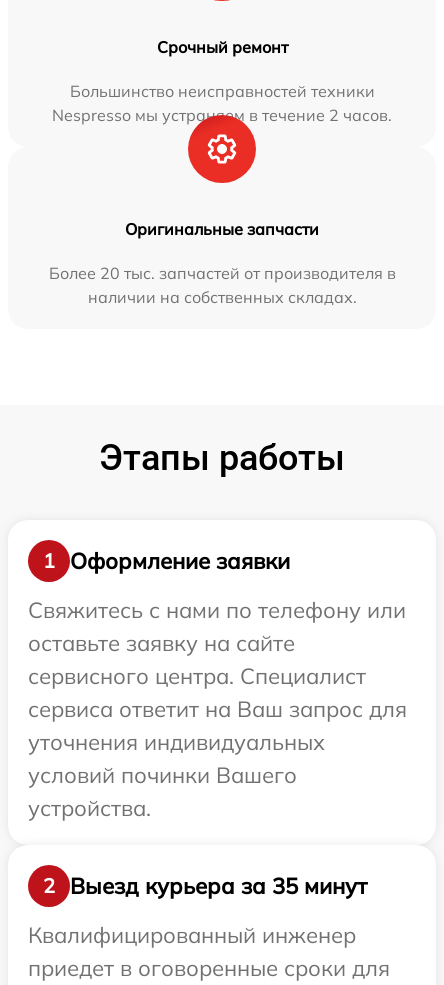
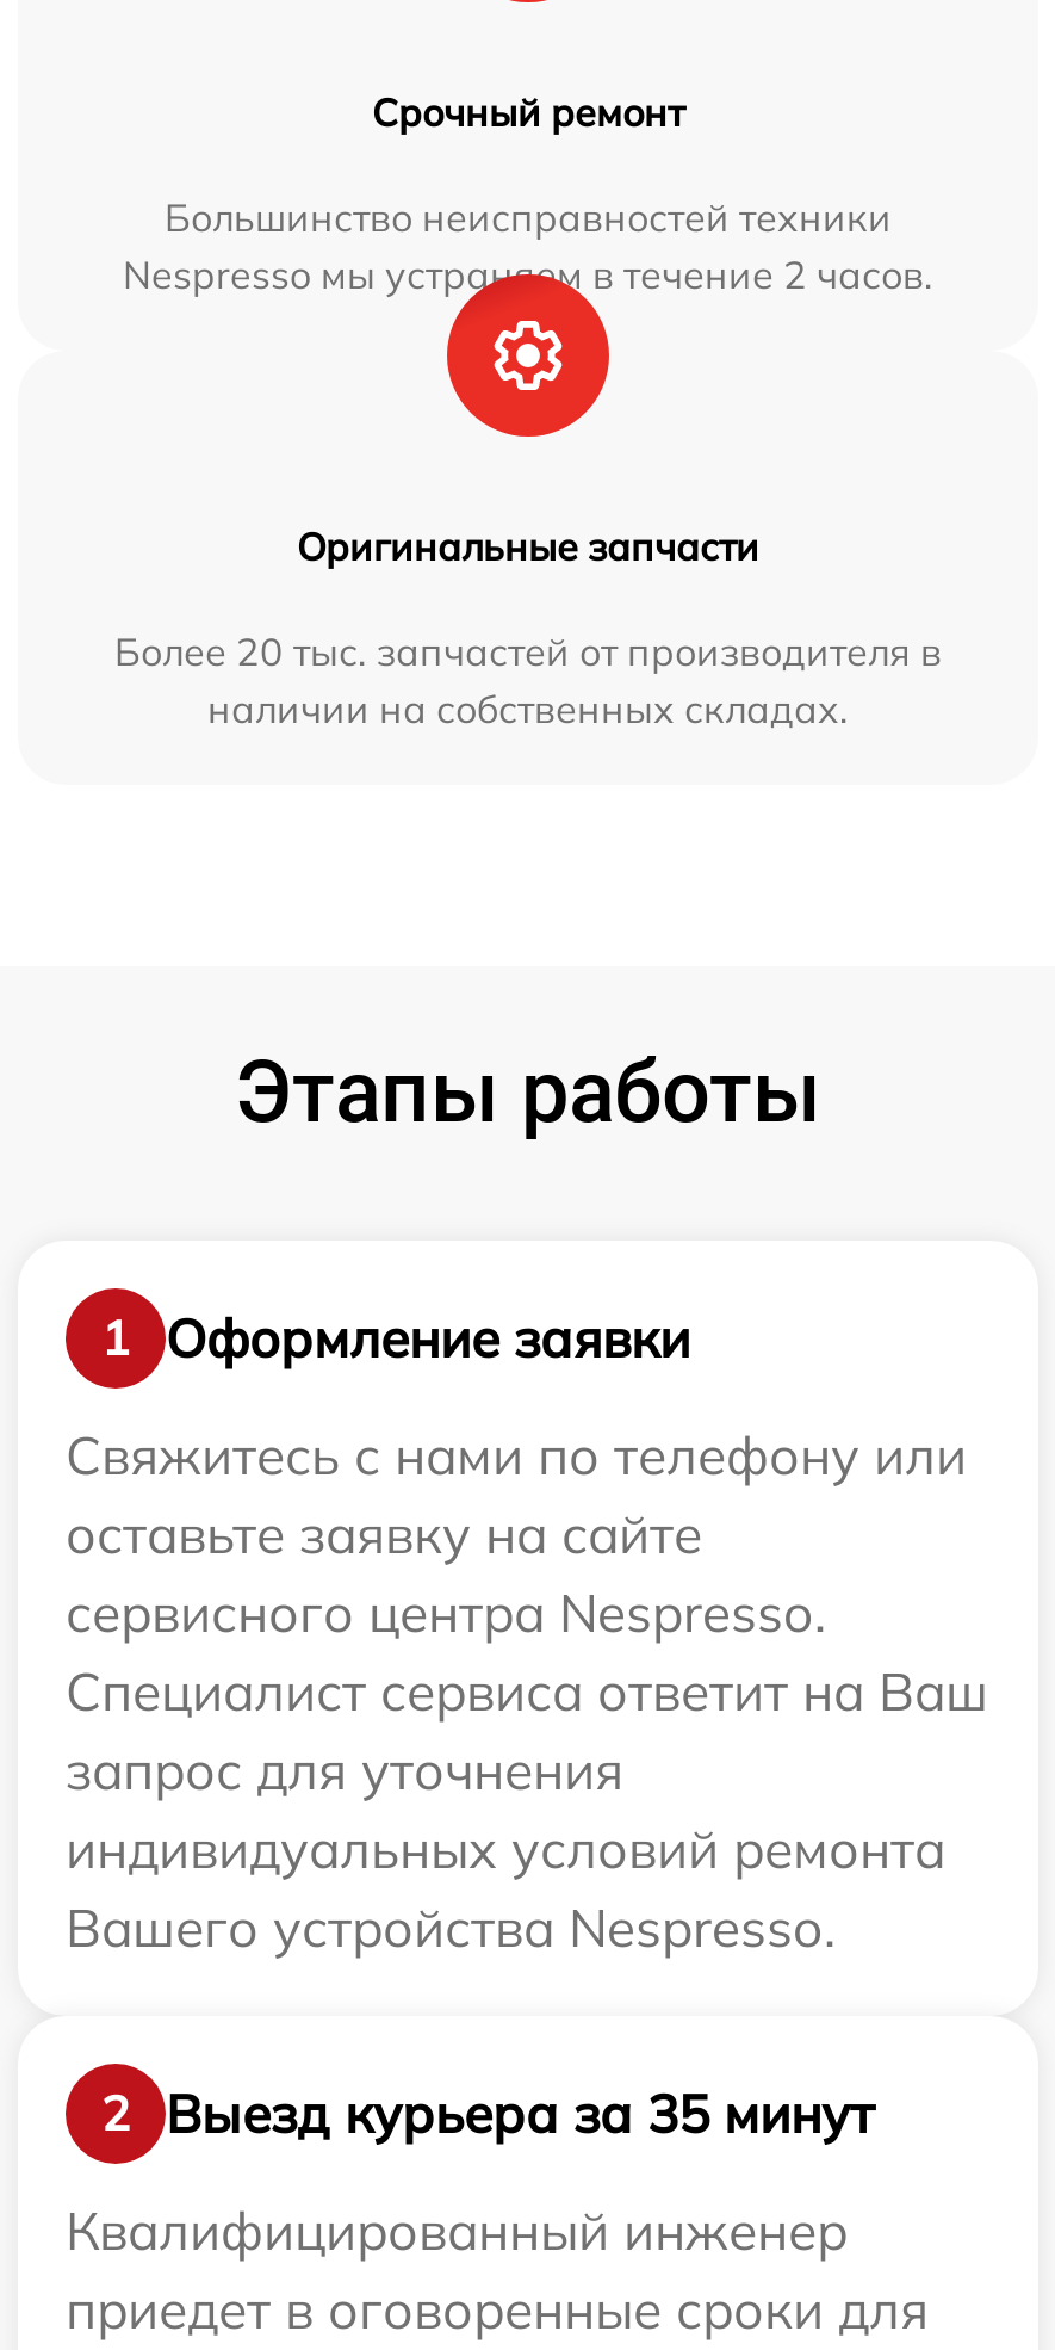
- сервисного центра. Специалист
- сервиса ответит на Ваш запрос для
- уточнения индивидуальных
- условий починки Вашего
- устройства.
+ сервисного центра Nespresso.
+ Специалист сервиса ответит на Ваш
+ запрос для уточнения
+ индивидуальных условий ремонта
+ Вашего устройства Nespresso.
